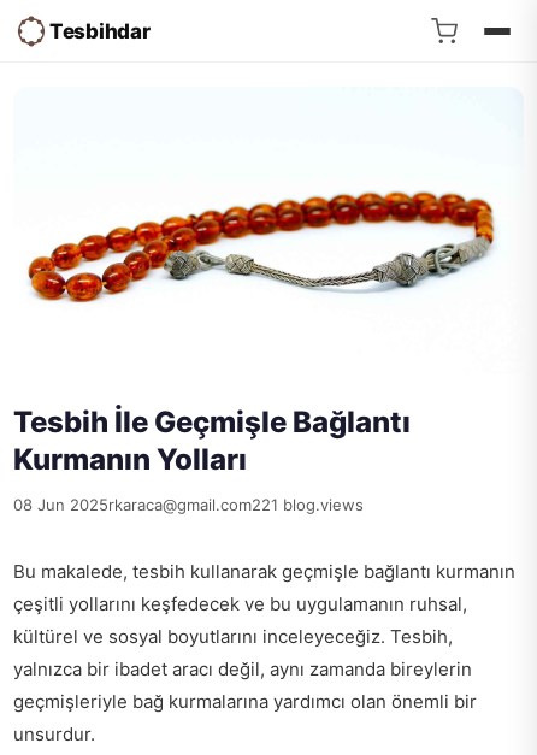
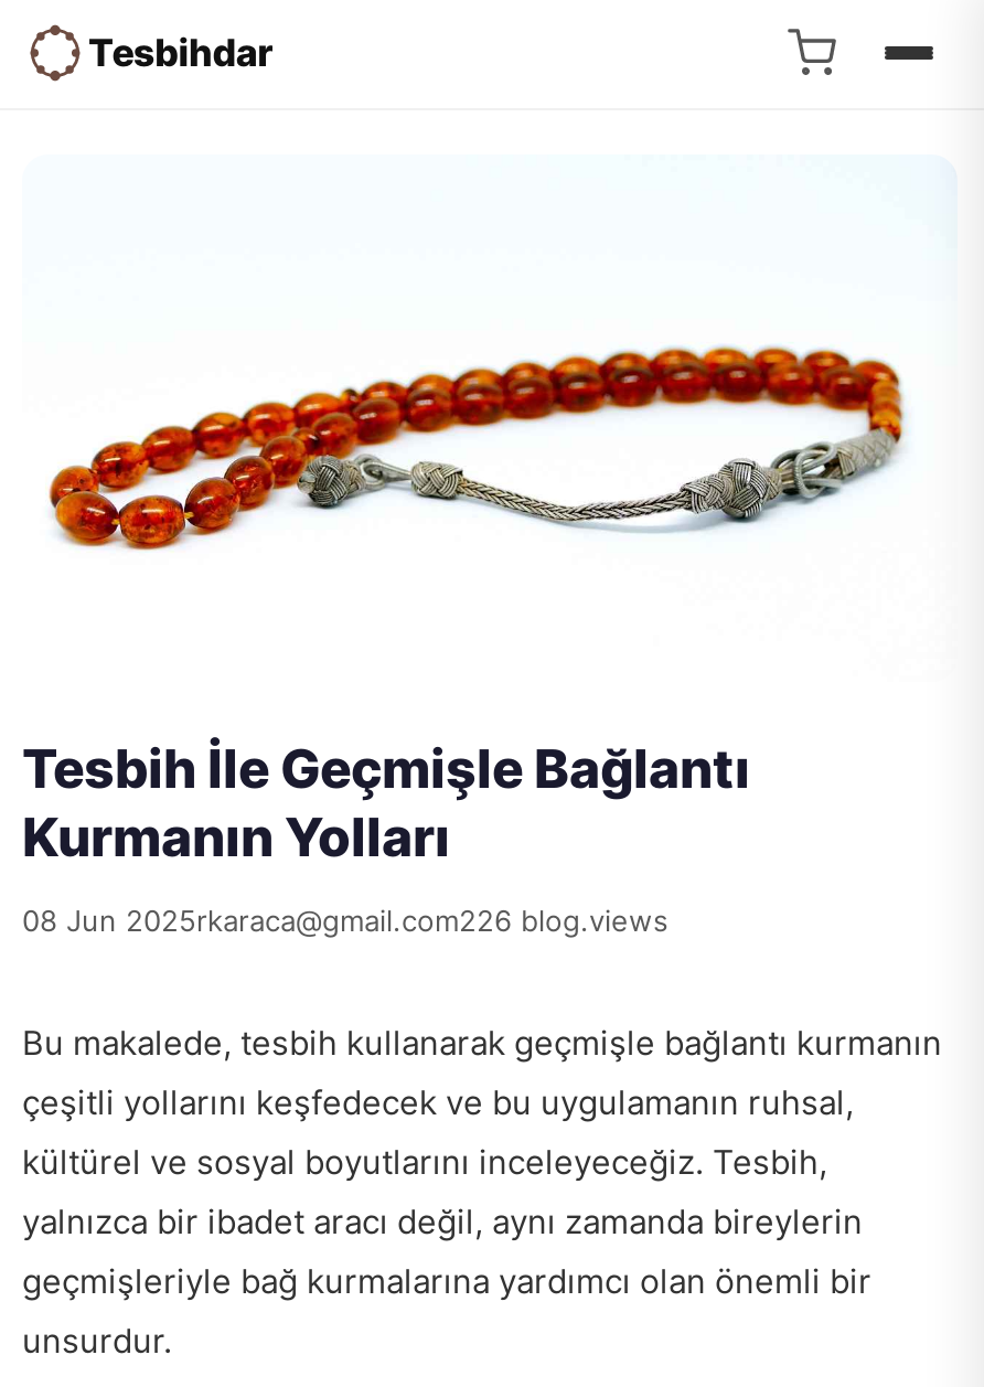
- 08 Jun 2025rkaraca@gmail.com221 blog.views
+ 08 Jun 2025rkaraca@gmail.com226 blog.views
